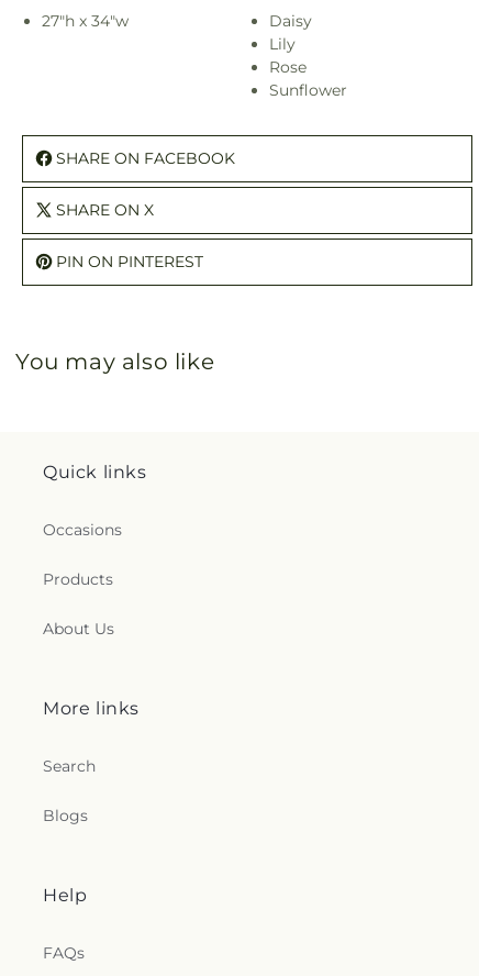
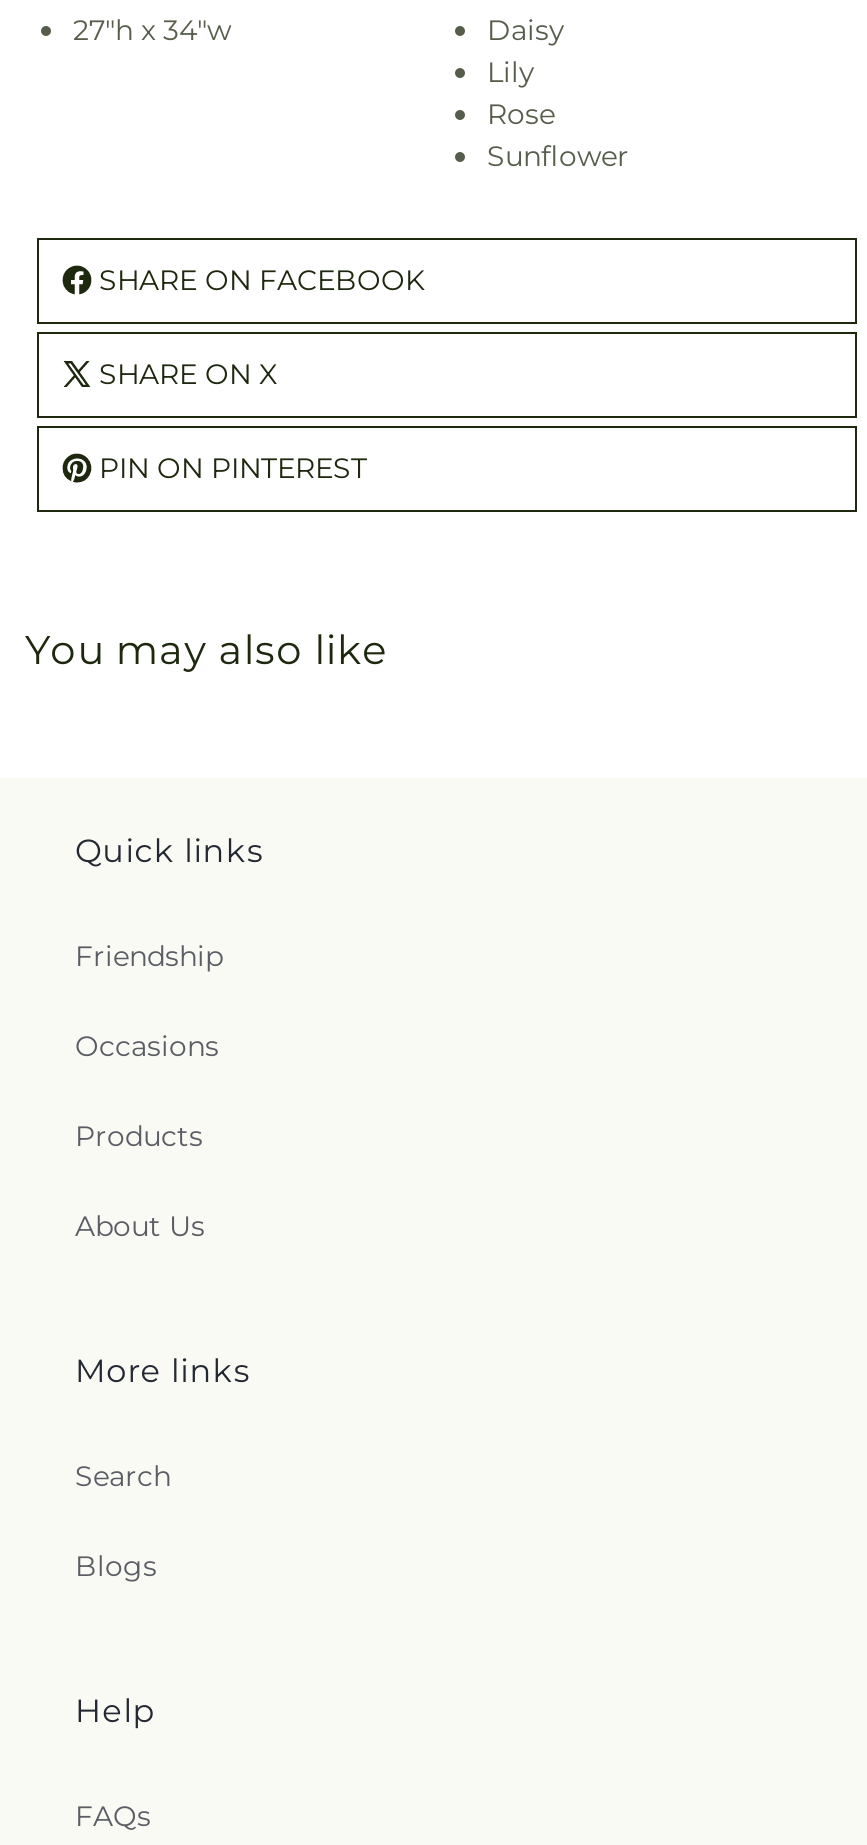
+ Friendship
